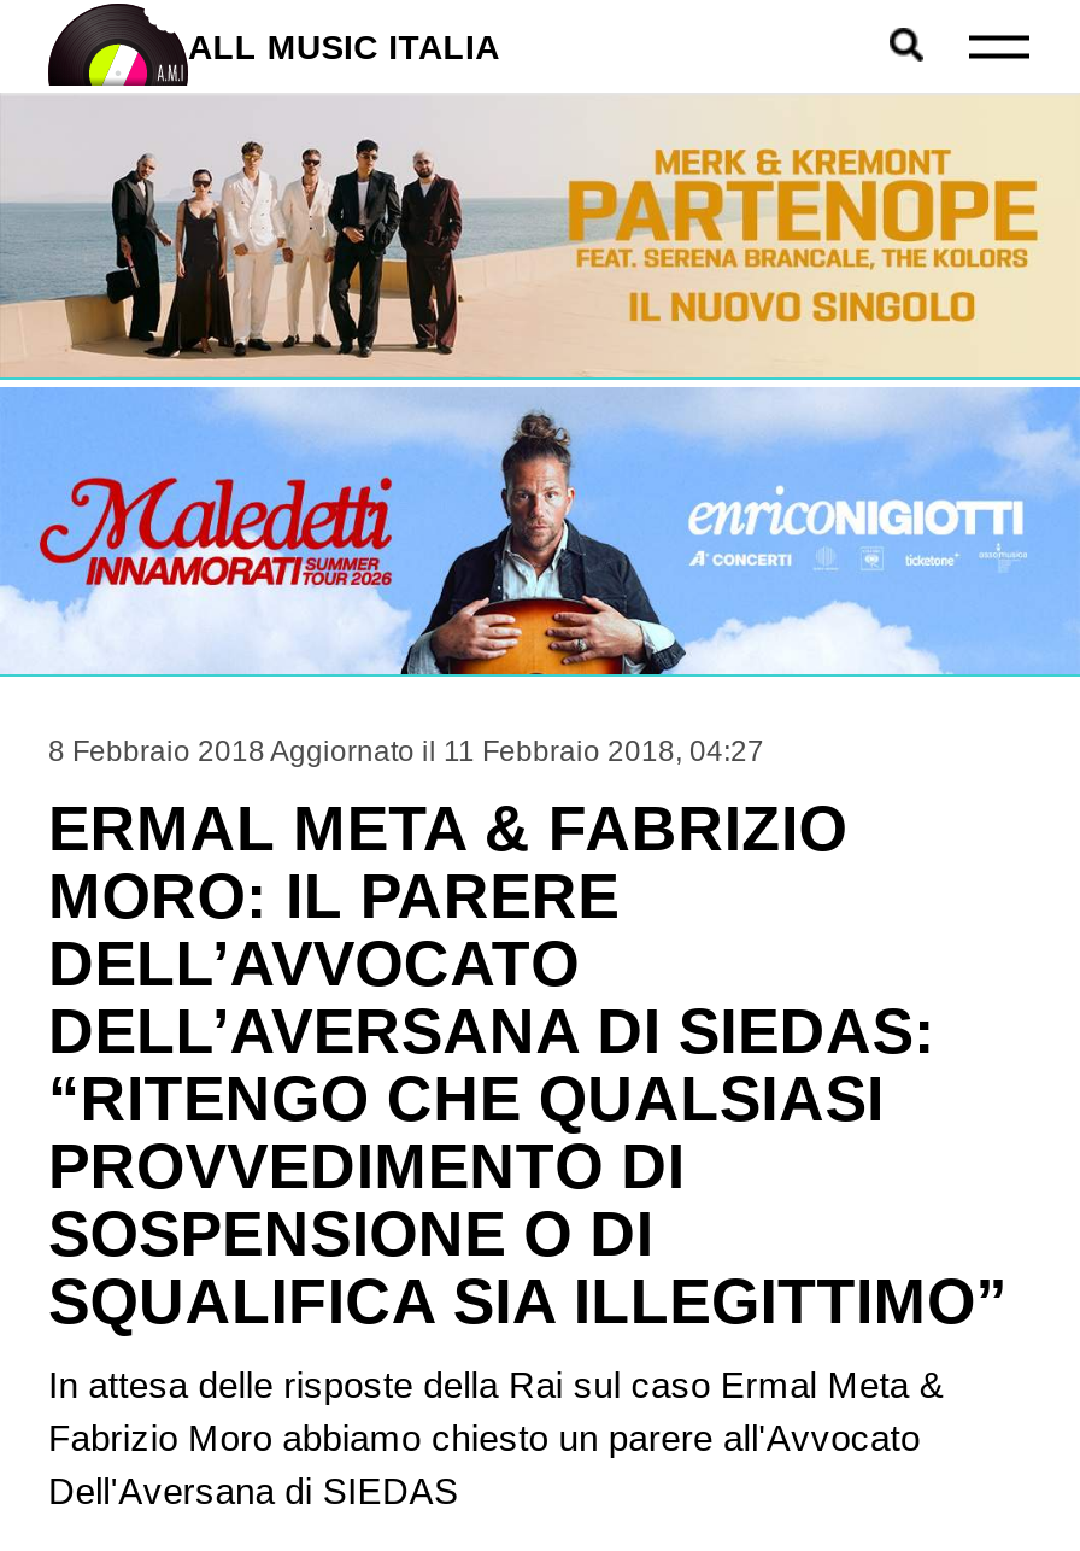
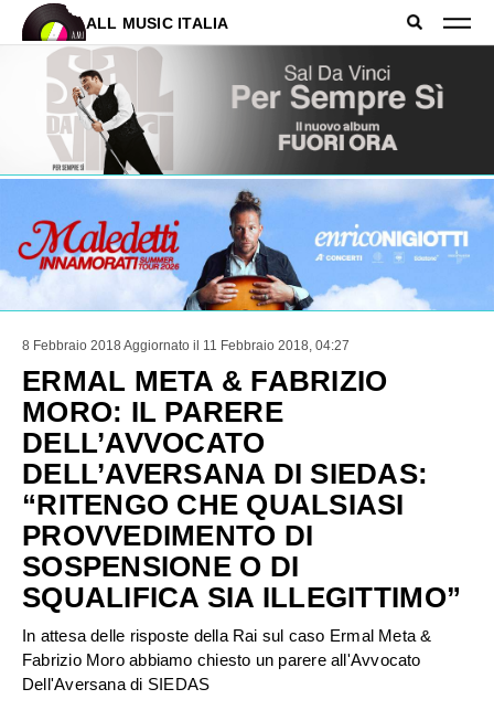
- [image]
+ [image]
